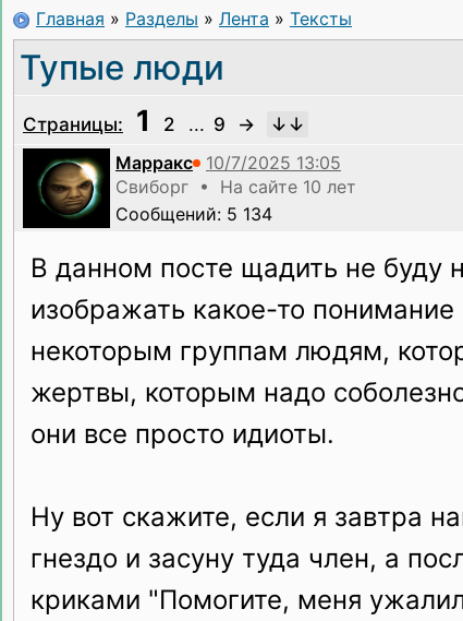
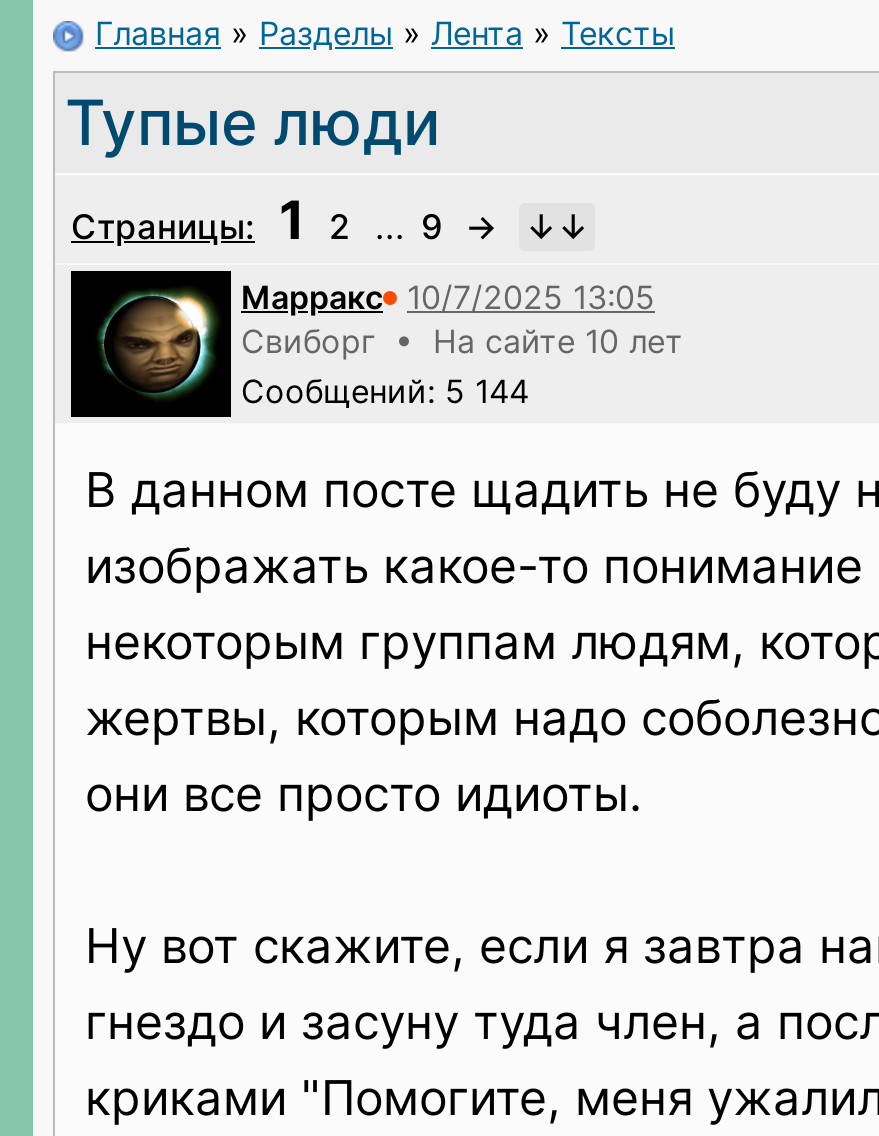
- Сообщений: 5 134
+ Сообщений: 5 144
